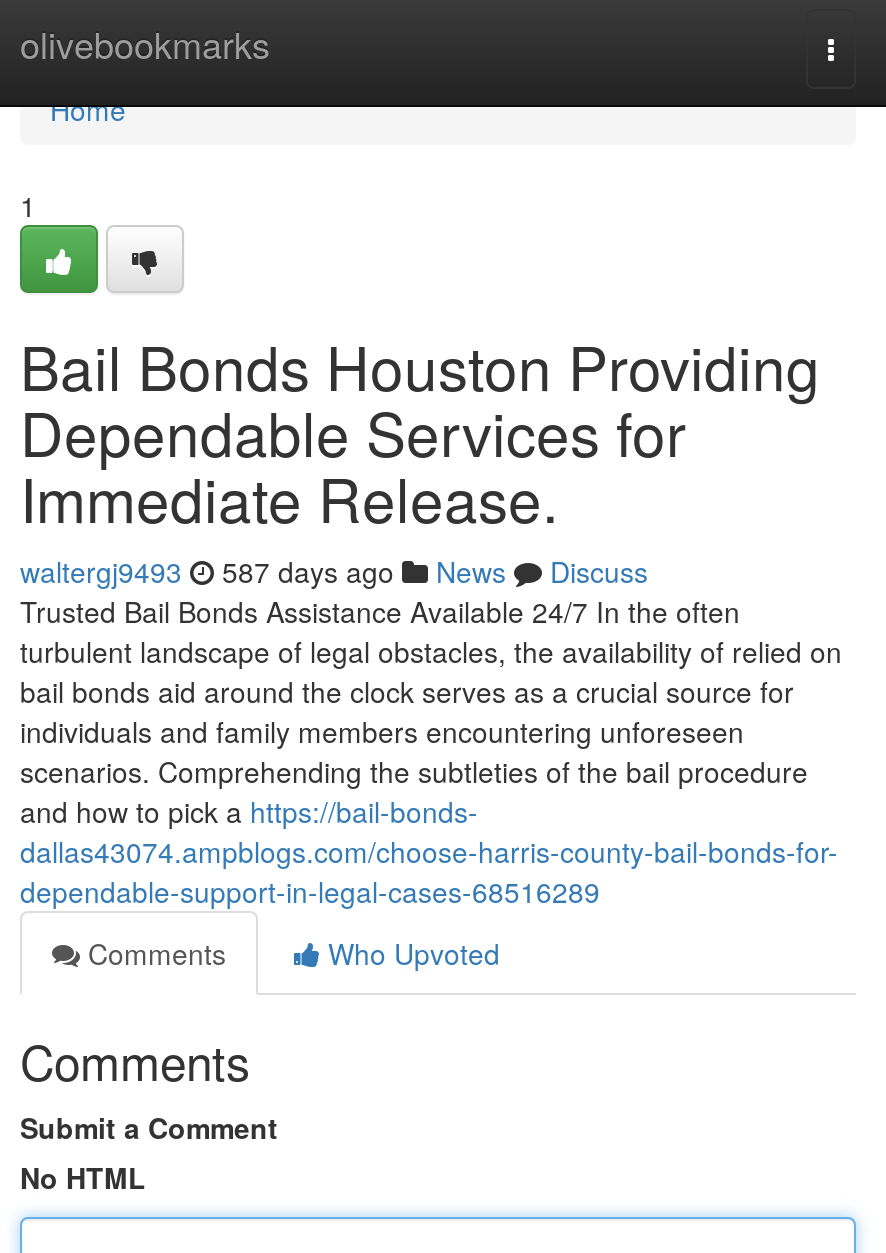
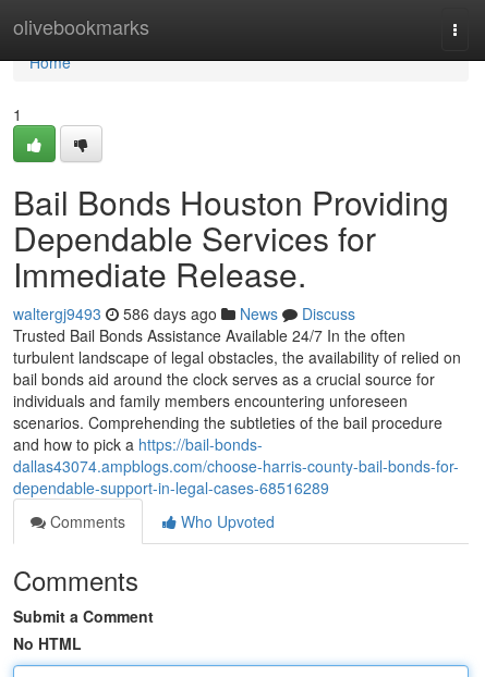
- waltergj9493 587 days ago News Discuss
+ waltergj9493 586 days ago News Discuss
